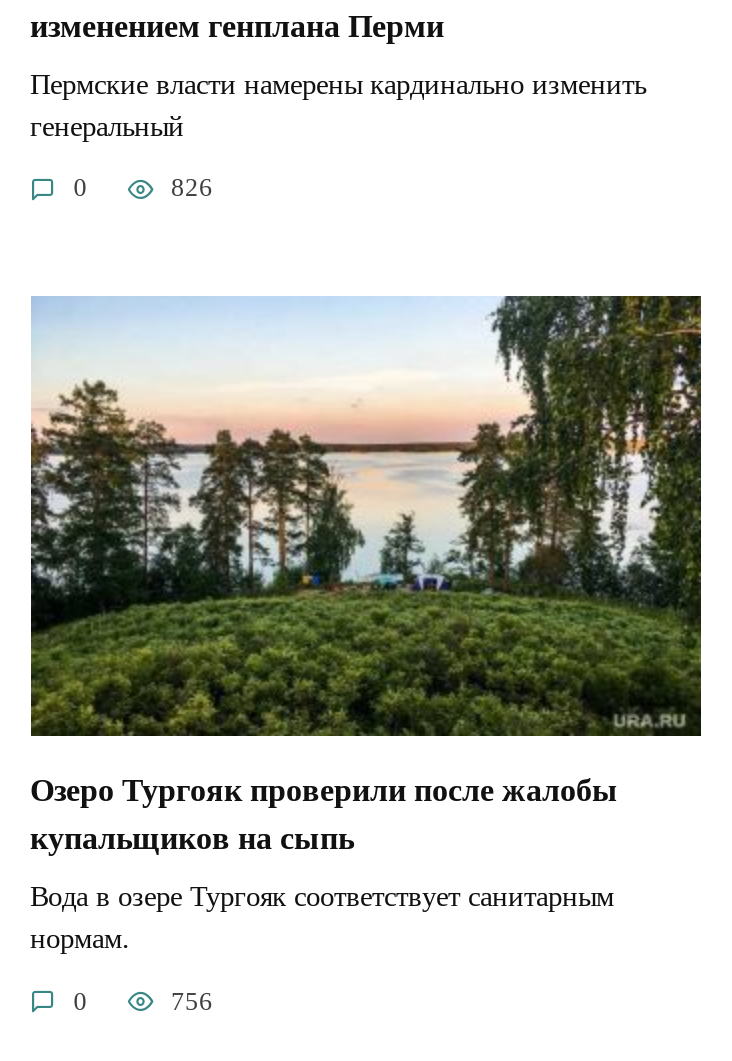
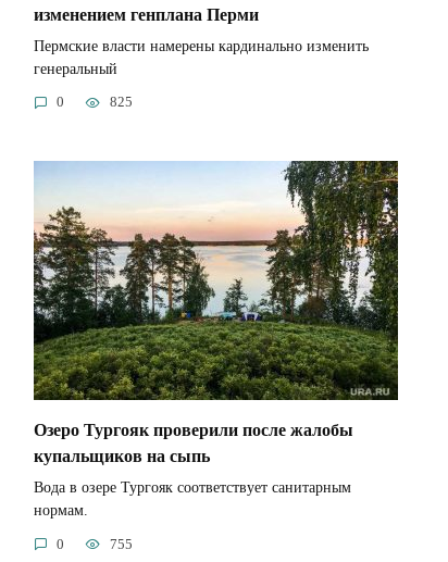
- 826
+ 825

- 756
+ 755
